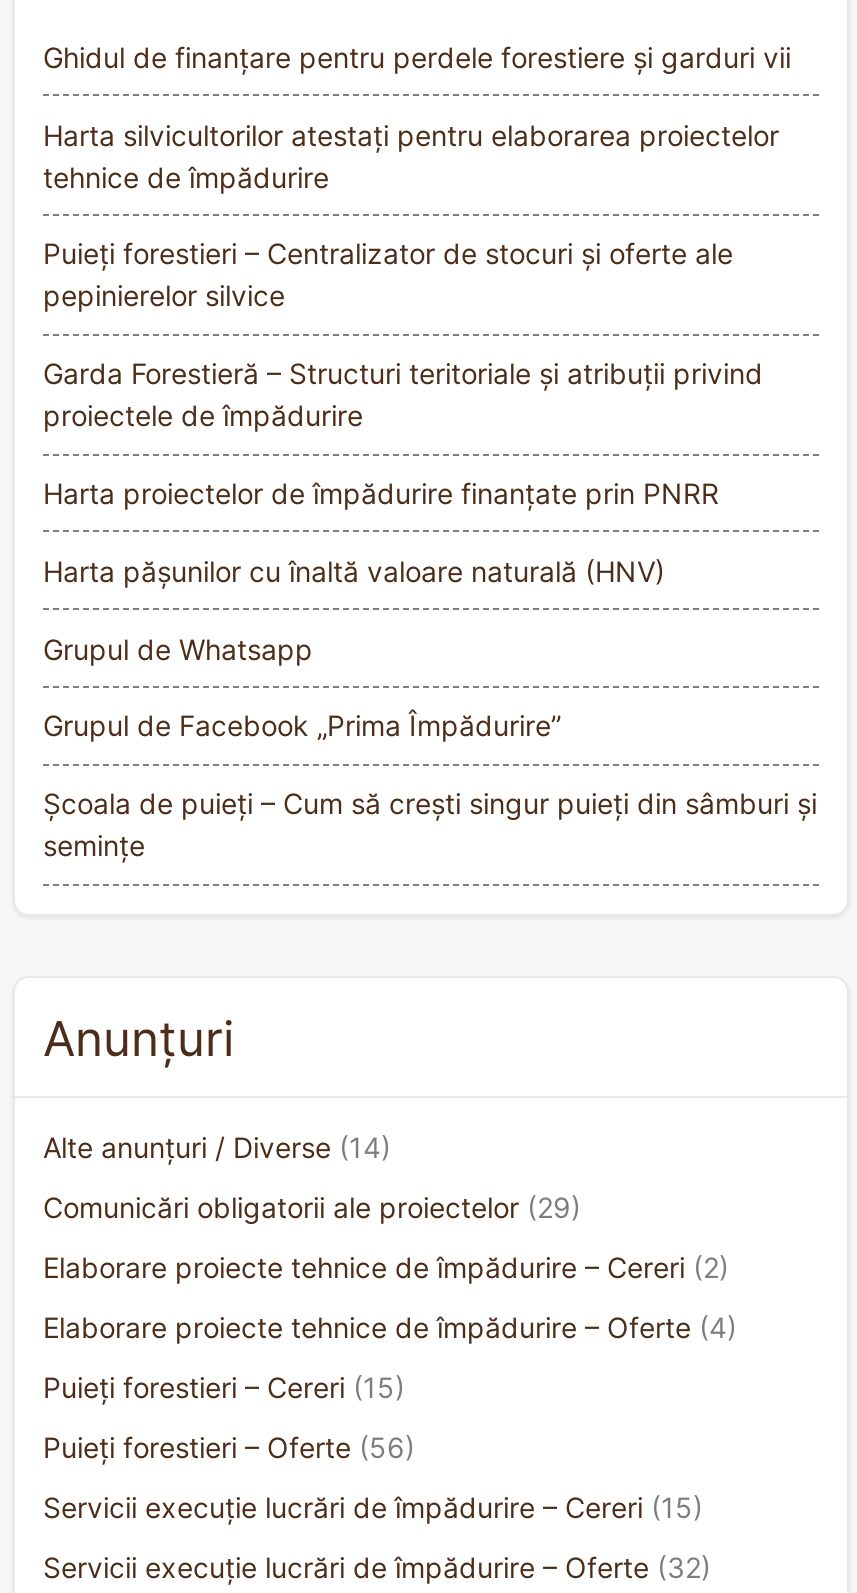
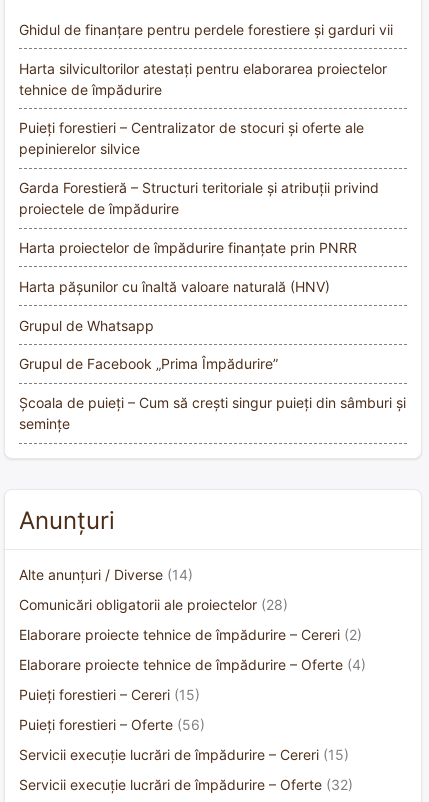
- Comunicări obligatorii ale proiectelor (29)
+ Comunicări obligatorii ale proiectelor (28)
